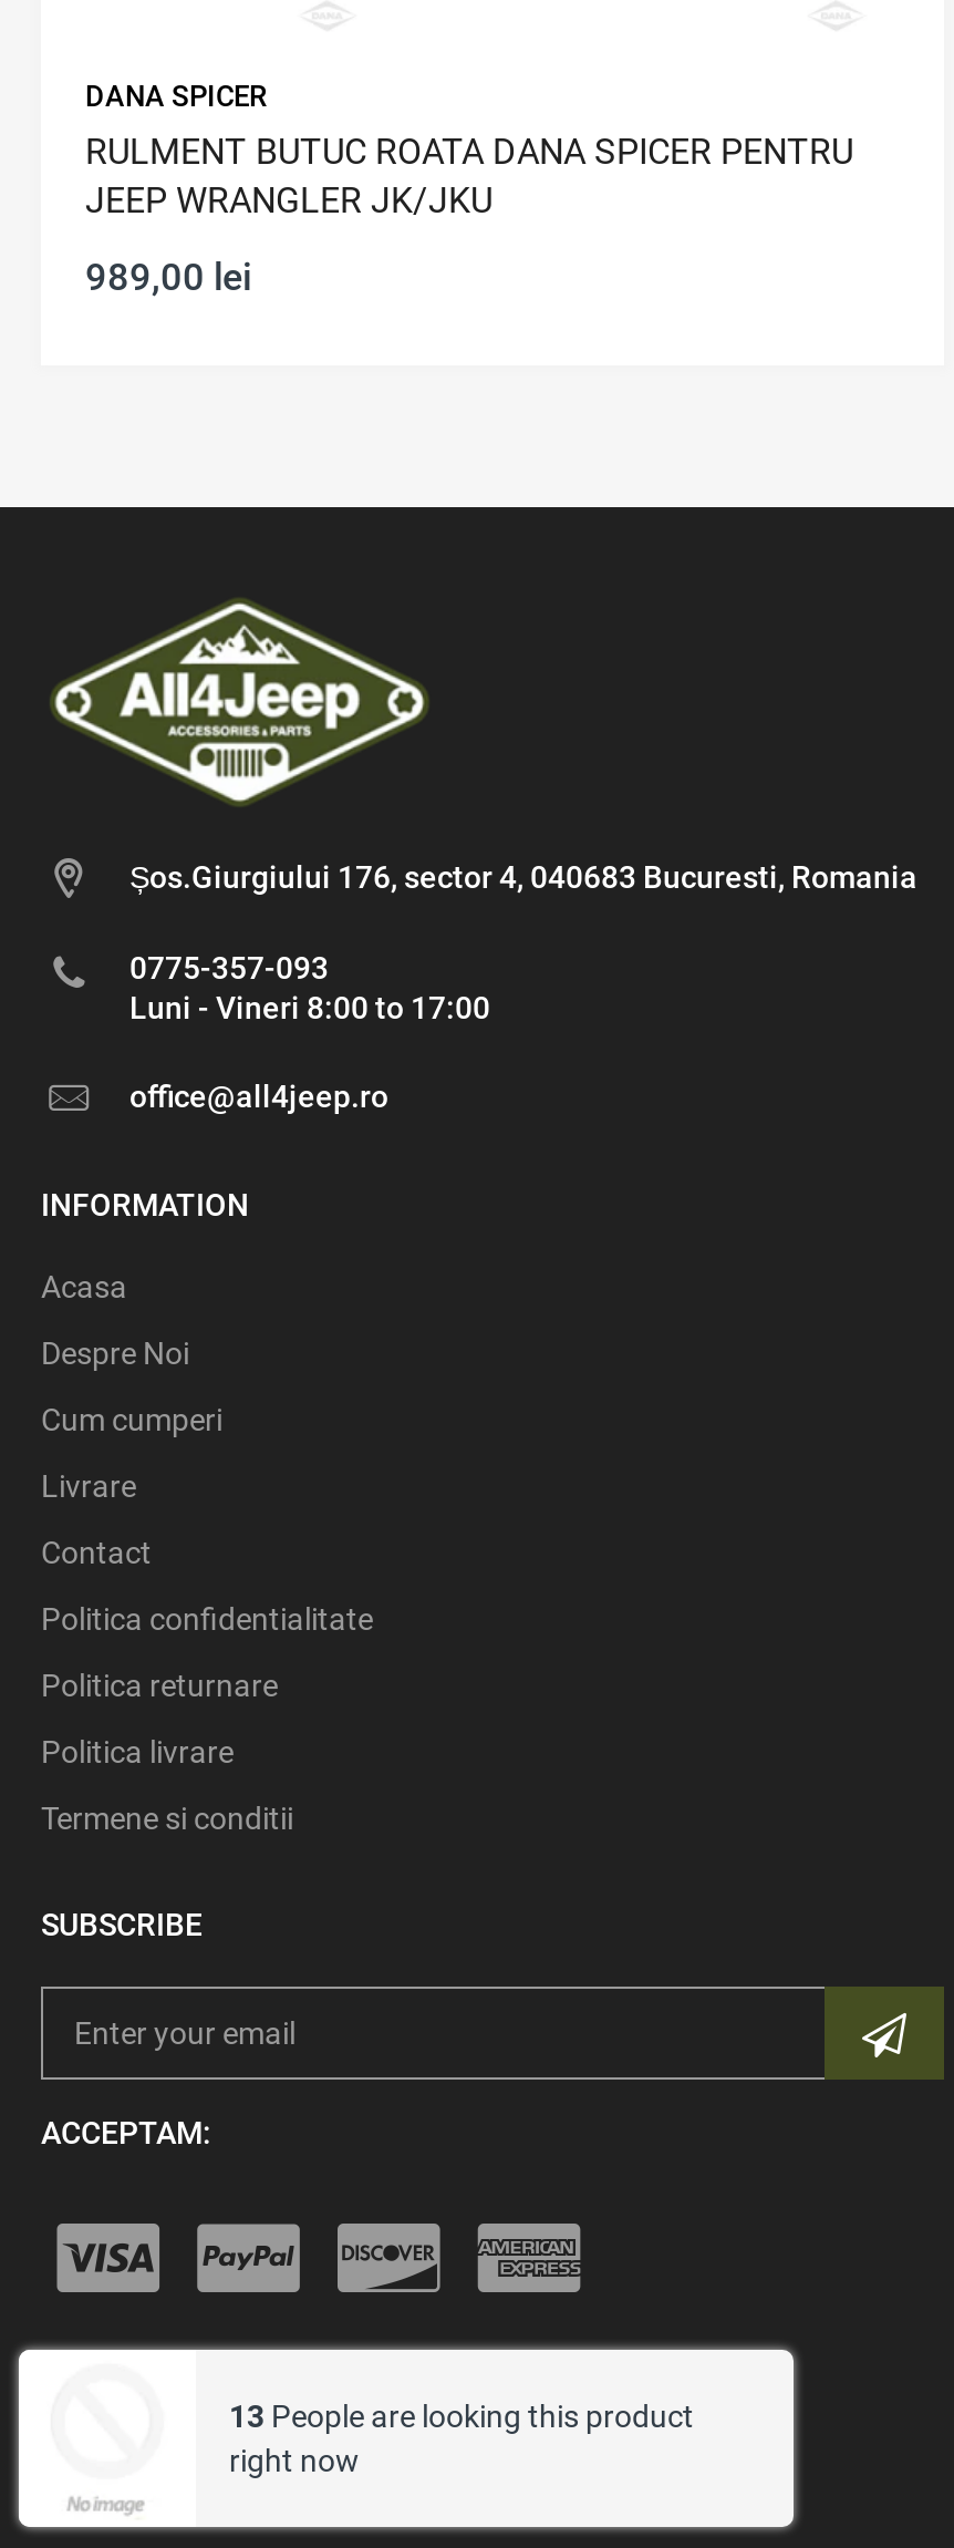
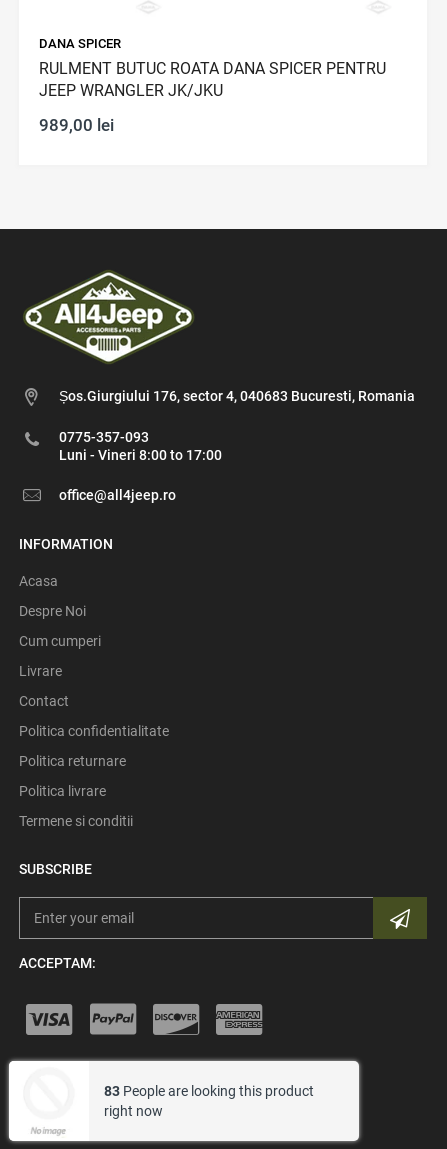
- 13 People are looking this product
+ 83 People are looking this product
